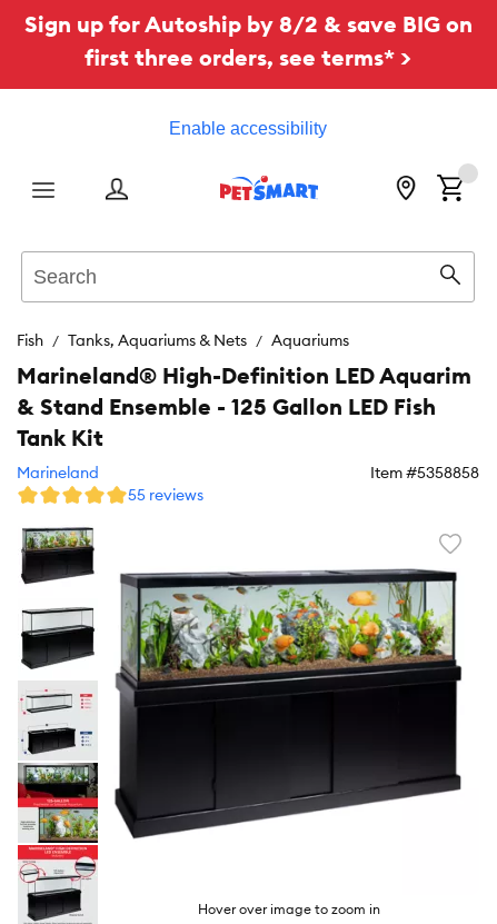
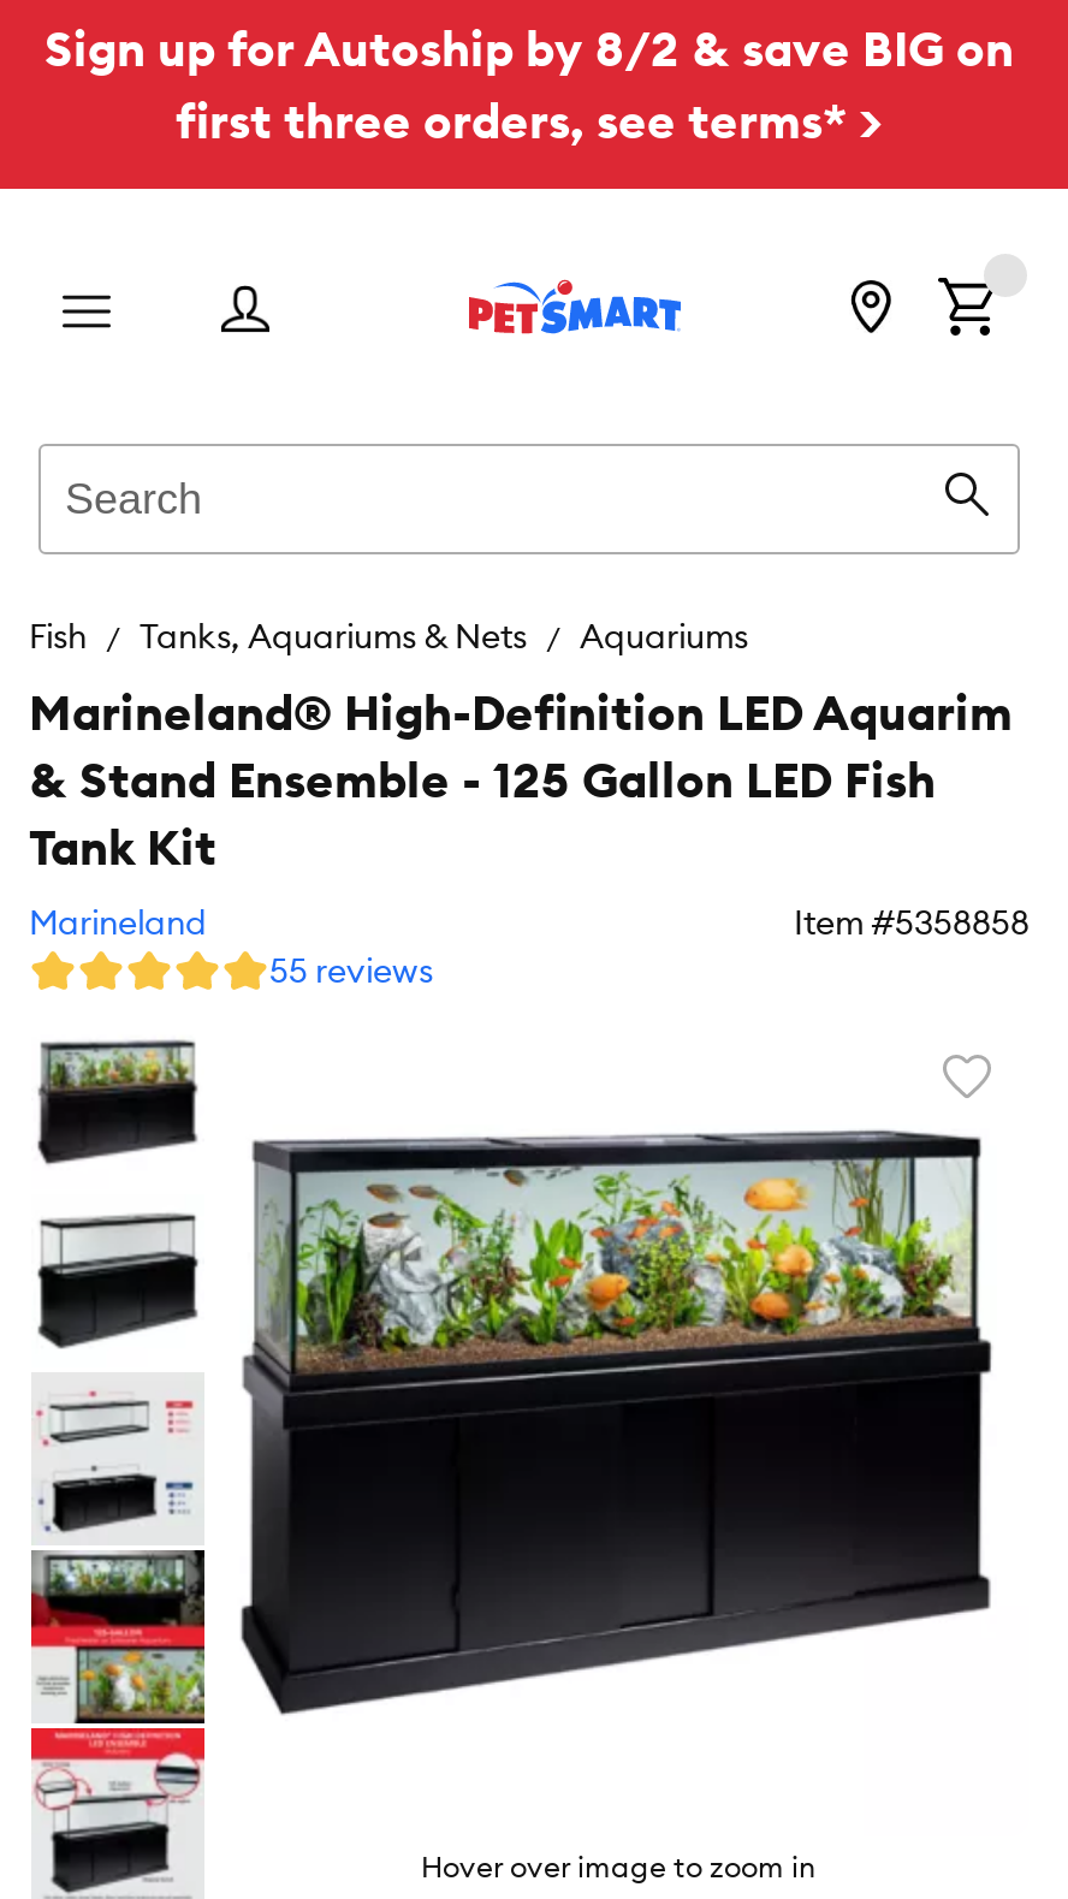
- Enable accessibility
